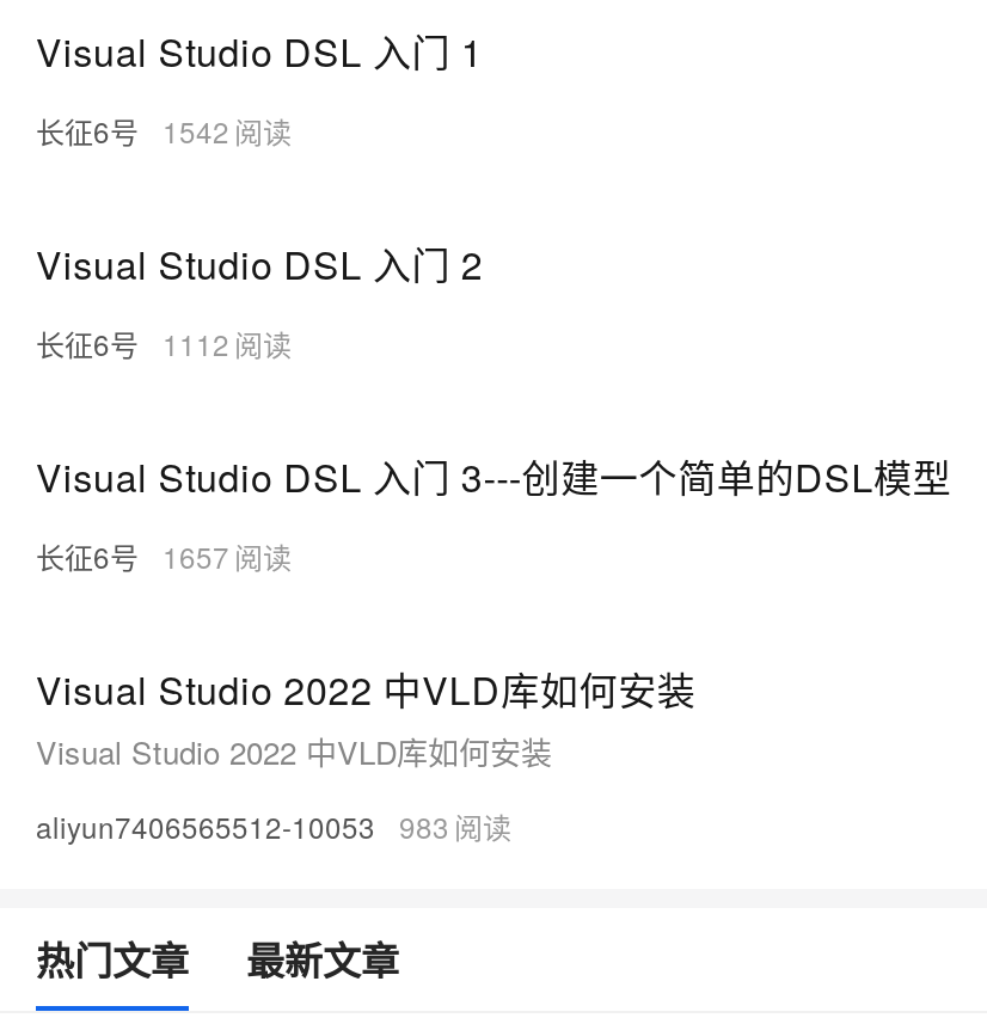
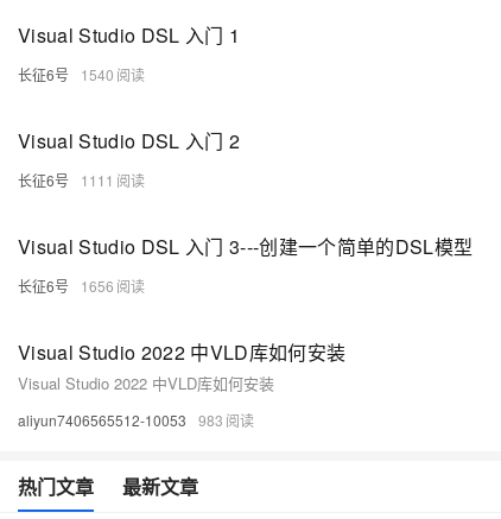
- 长征6号 1542
+ 长征6号 1540

- 长征6号 1112
+ 长征6号 1111

- 长征6号 1657
+ 长征6号 1656
